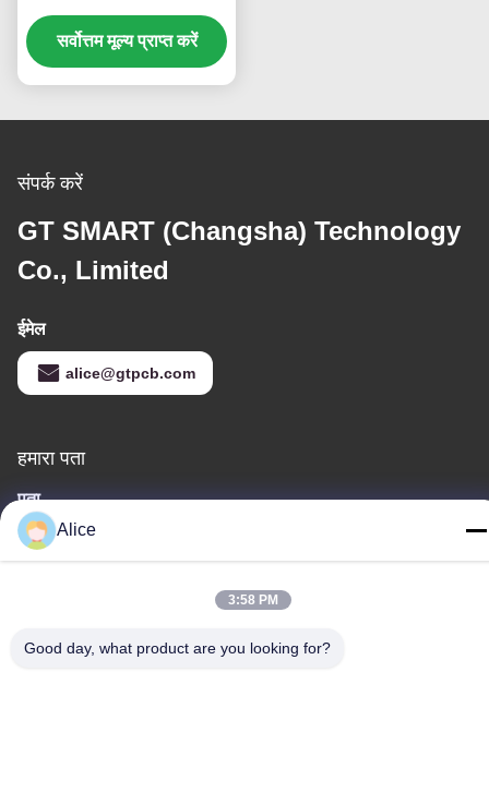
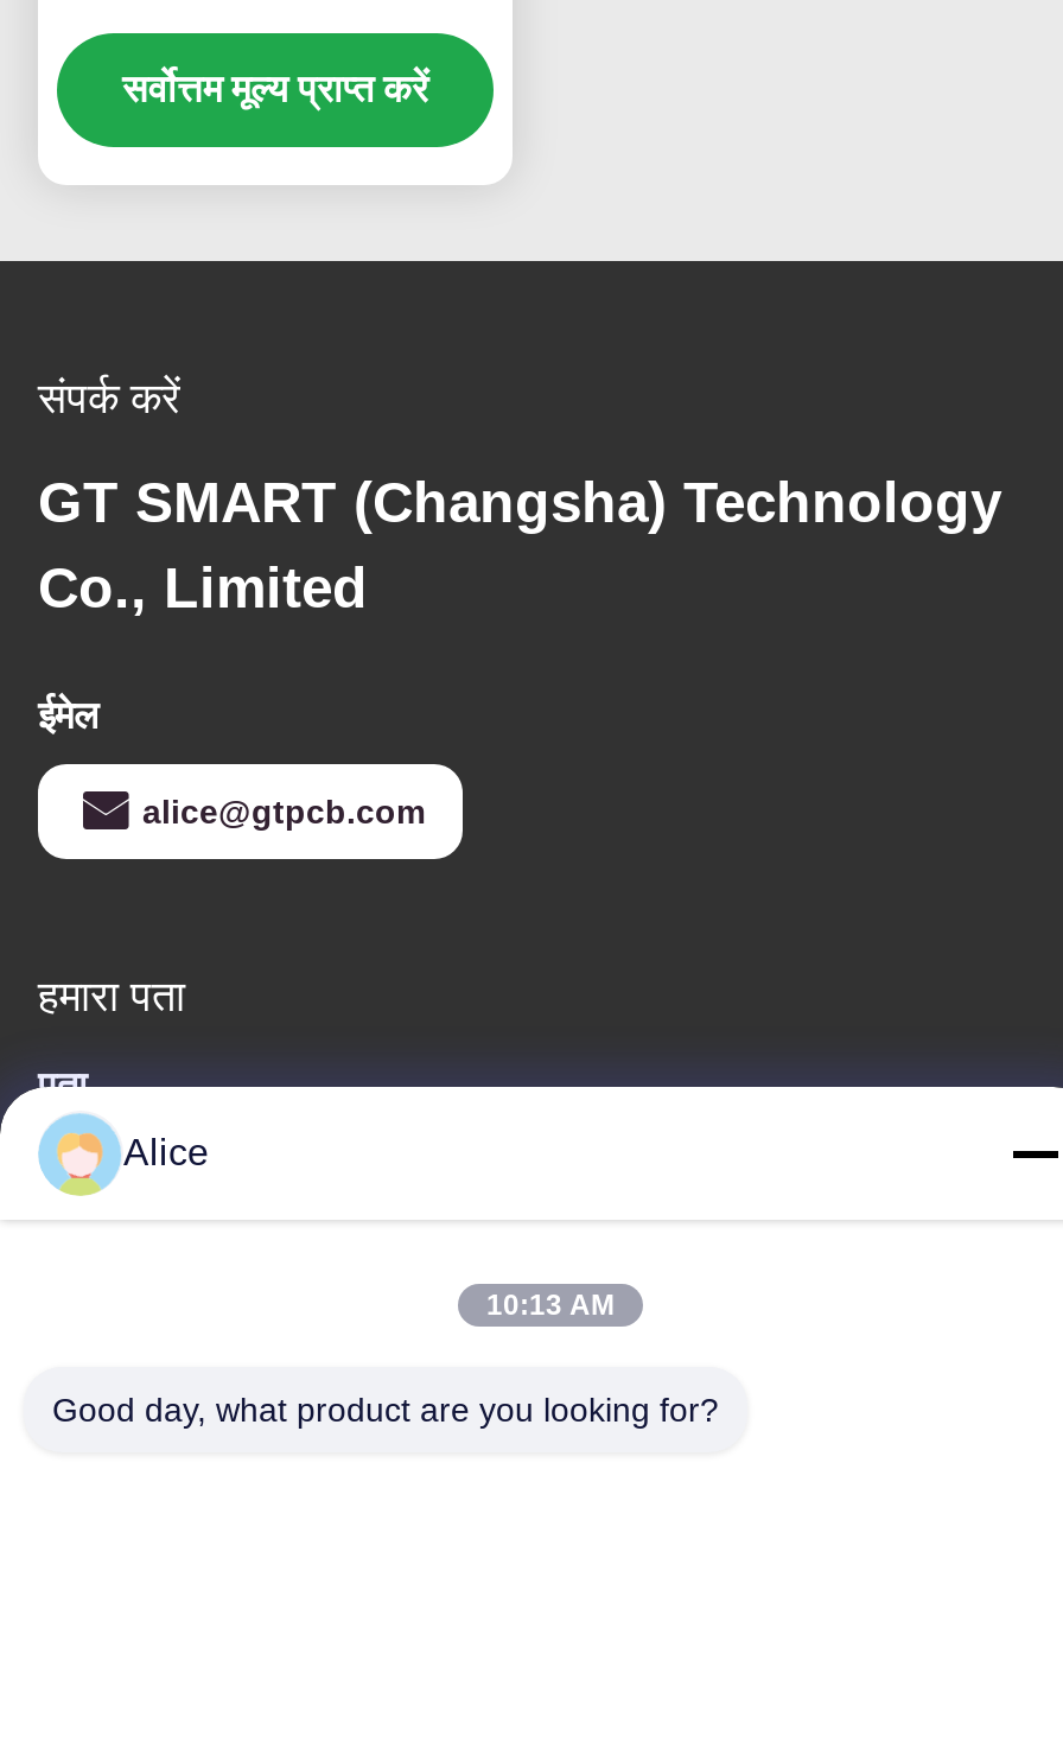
- 3:58 PM
+ 10:13 AM
